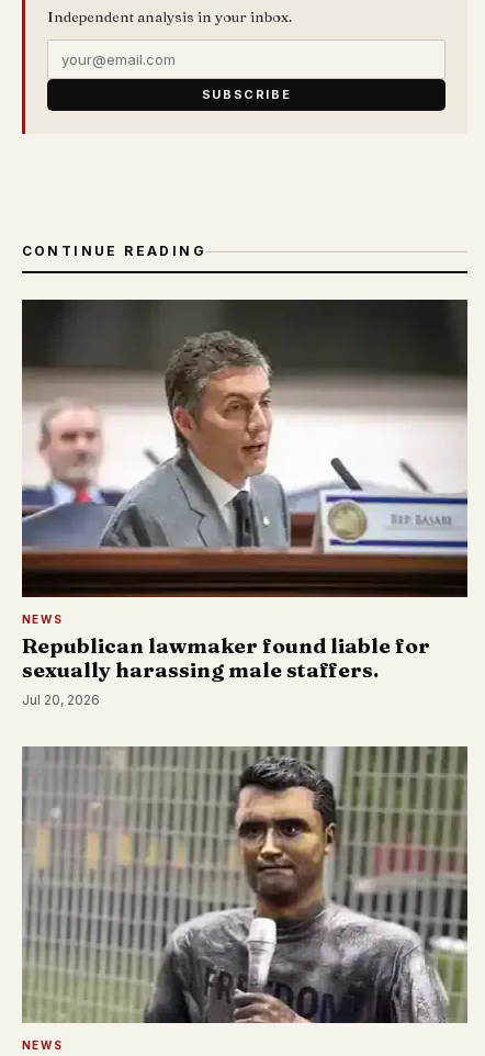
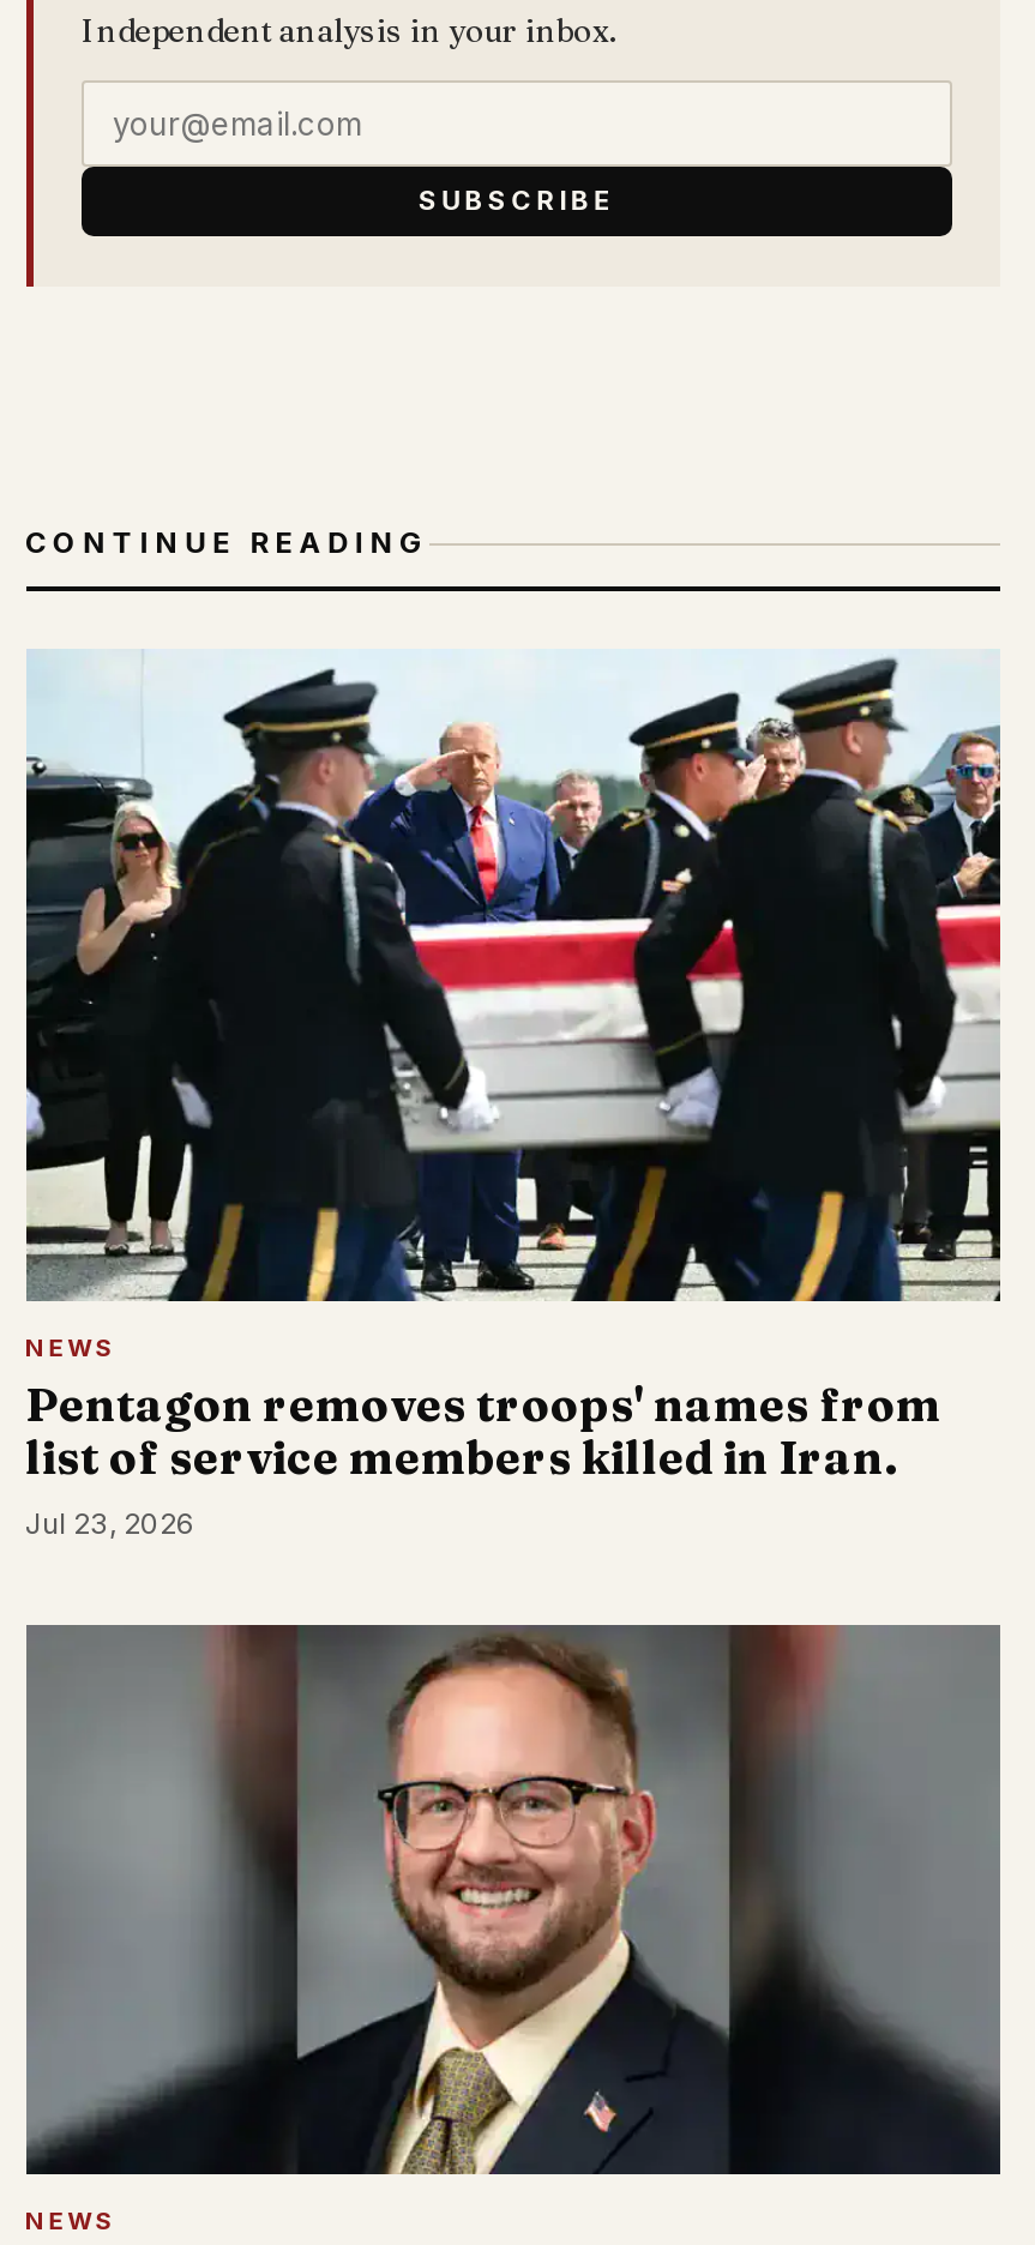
- [image]
- Republican lawmaker found liable for
- sexually harassing male staffers.
- Jul 20, 2026
+ [image]
+ Pentagon removes troops' names from
+ list of service members killed in Iran.
+ Jul 23, 2026

- [image]
+ [image]
